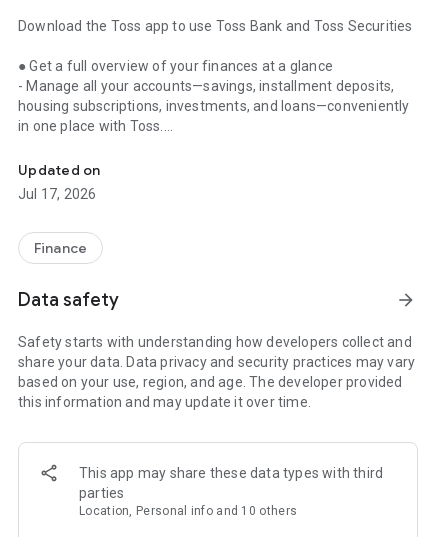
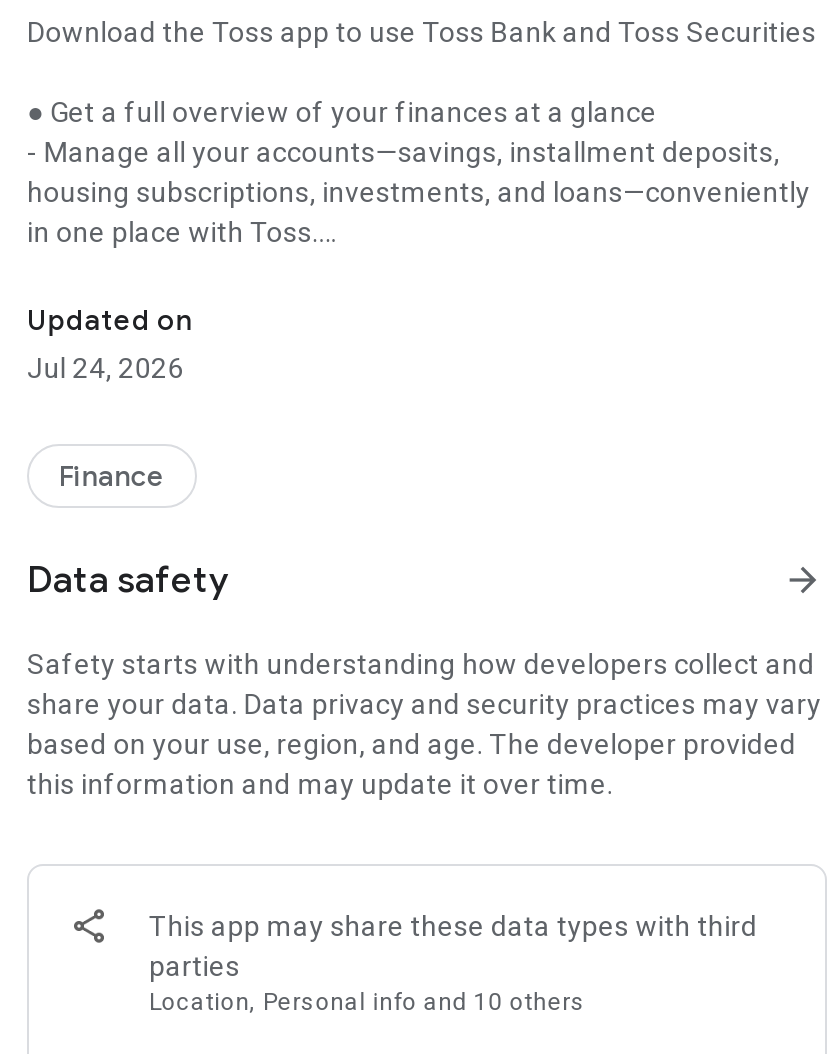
- Jul 17, 2026
+ Jul 24, 2026
